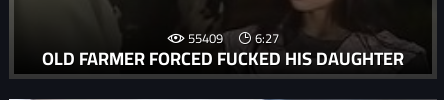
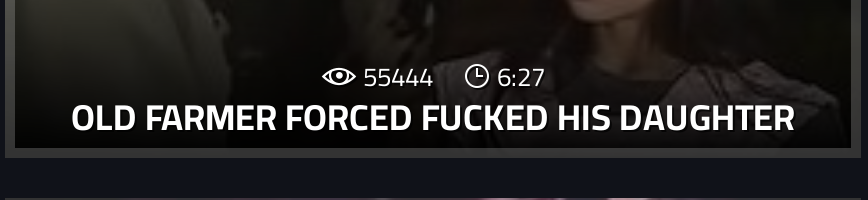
- 55409 6:27
+ 55444 6:27
